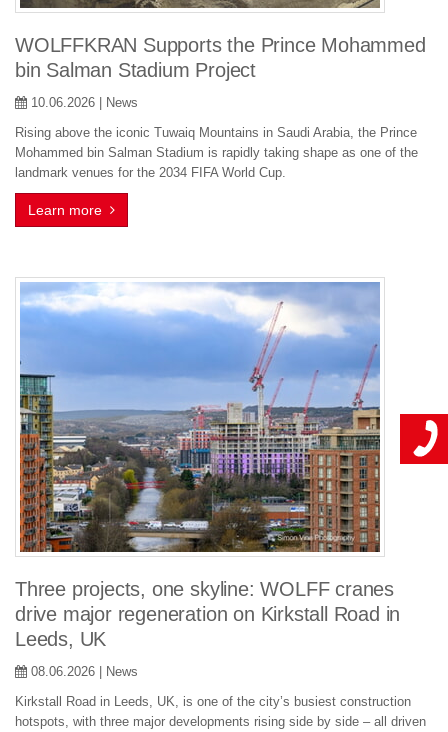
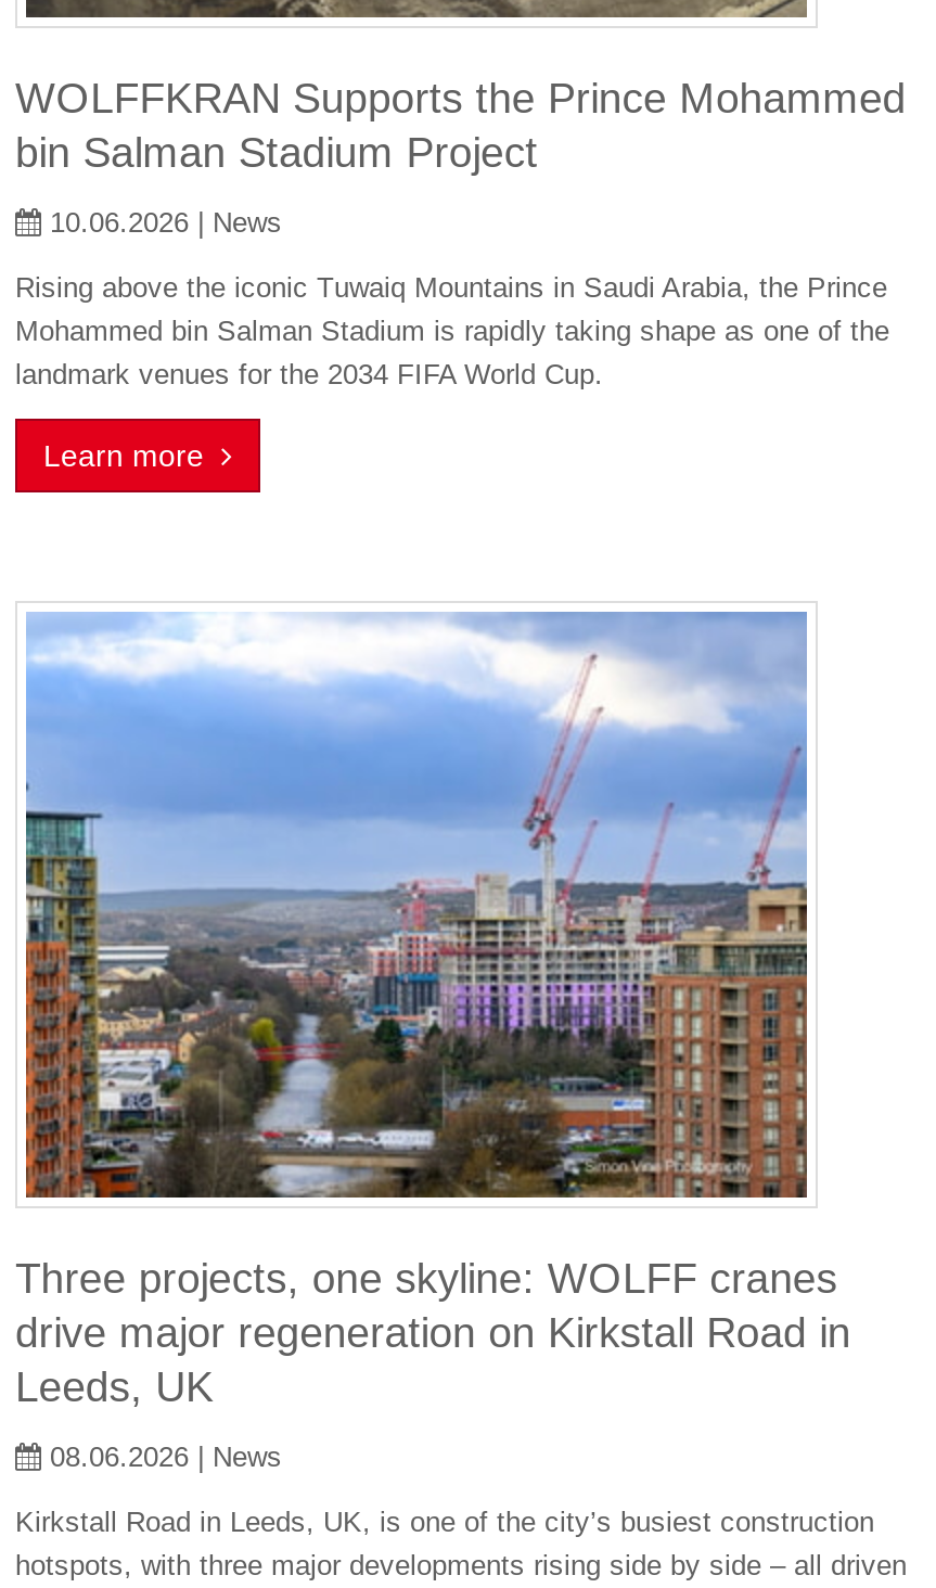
- [image]
